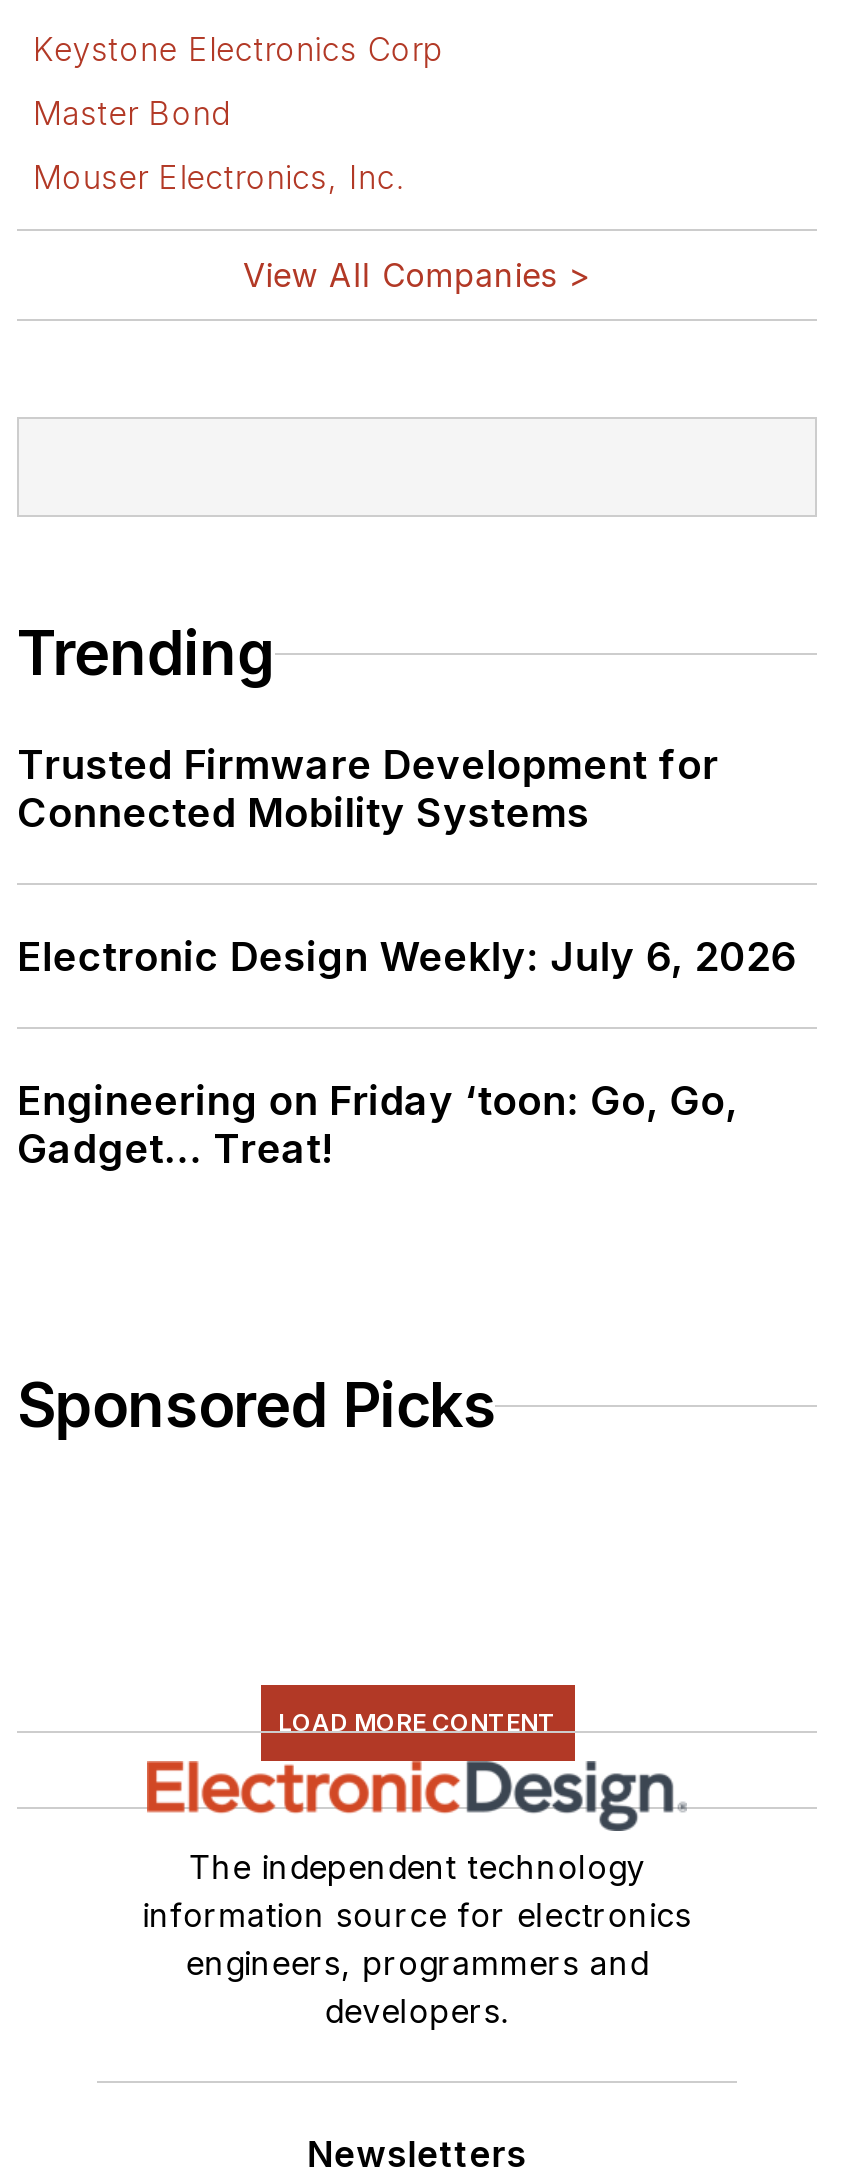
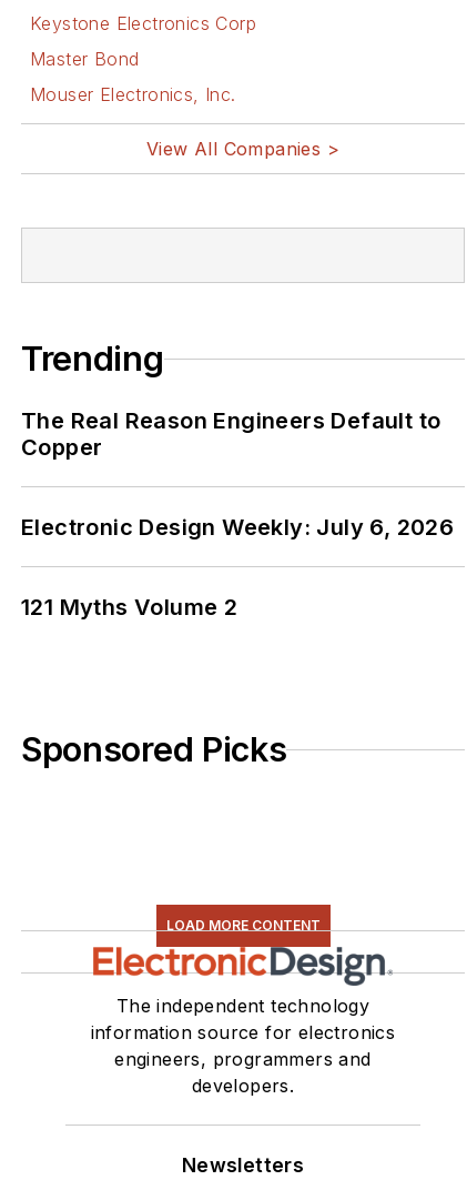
- Trusted Firmware Development for
- Connected Mobility Systems
+ The Real Reason Engineers Default to
+ Copper

- Engineering on Friday ‘toon: Go, Go,
- Gadget... Treat!
+ 121 Myths Volume 2
